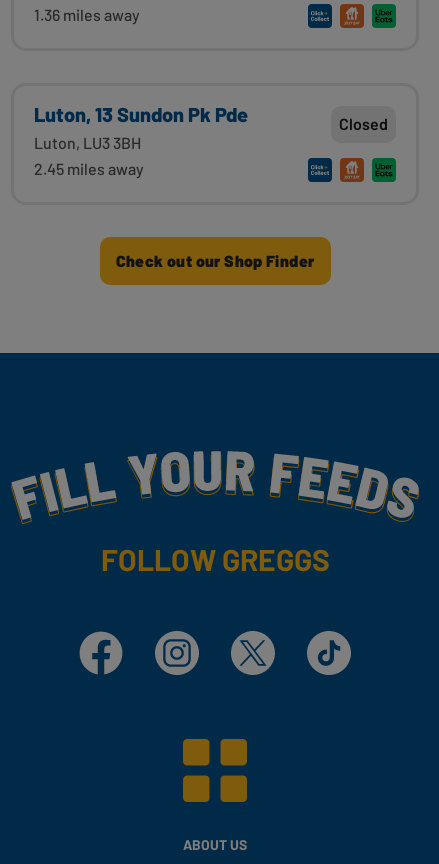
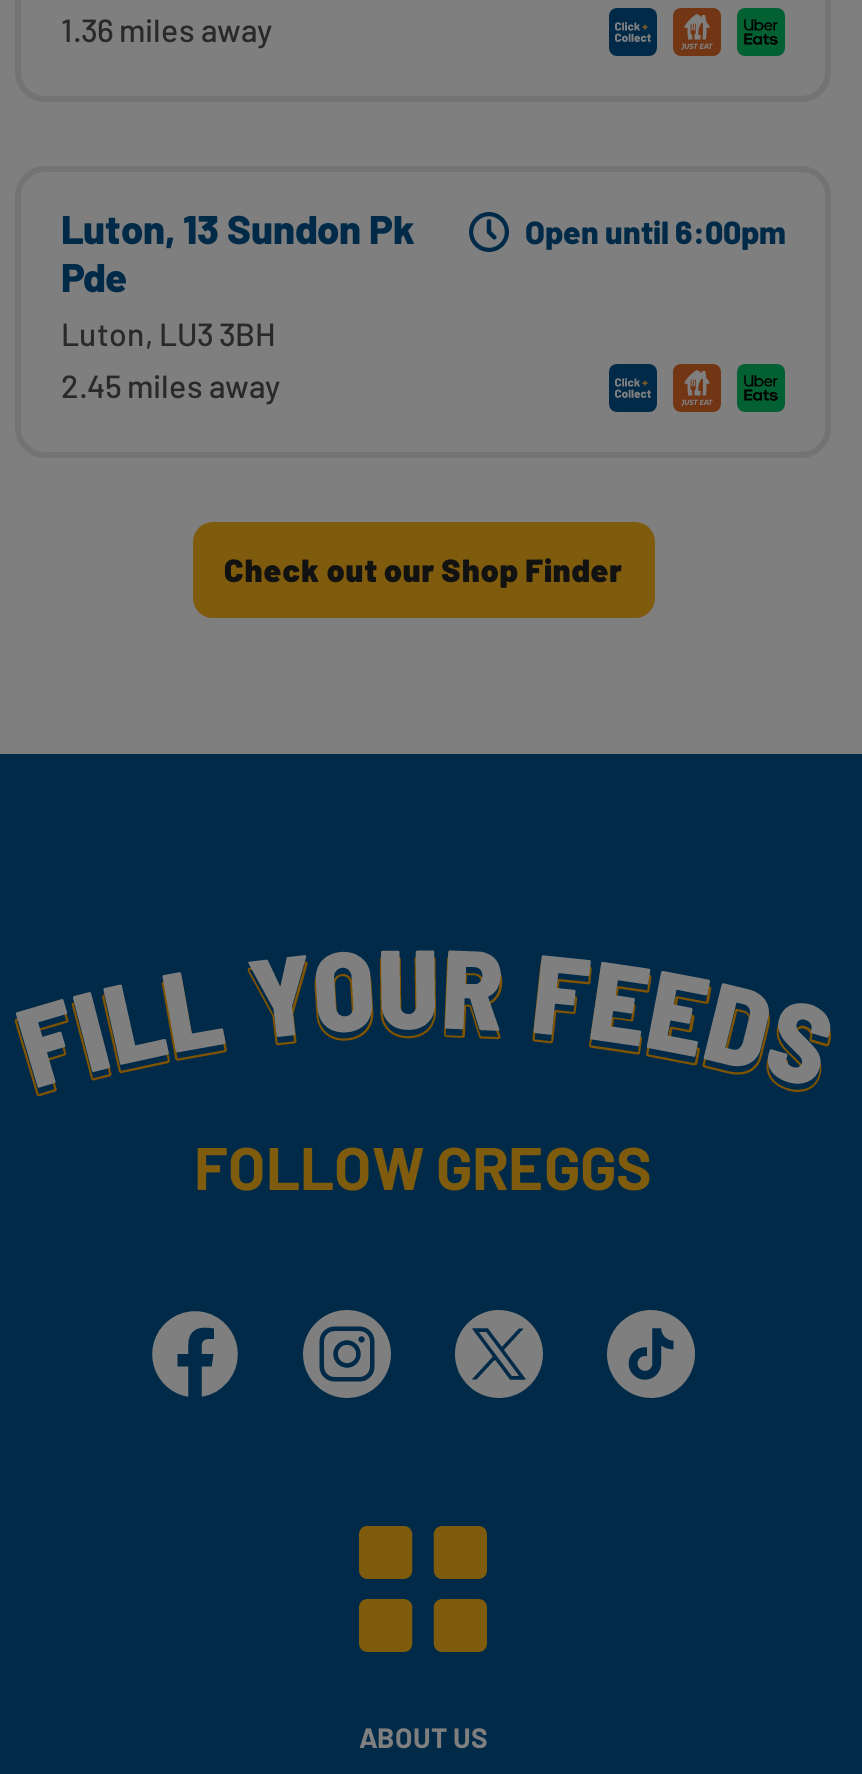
- Closed
+ Open until 6:00pm
